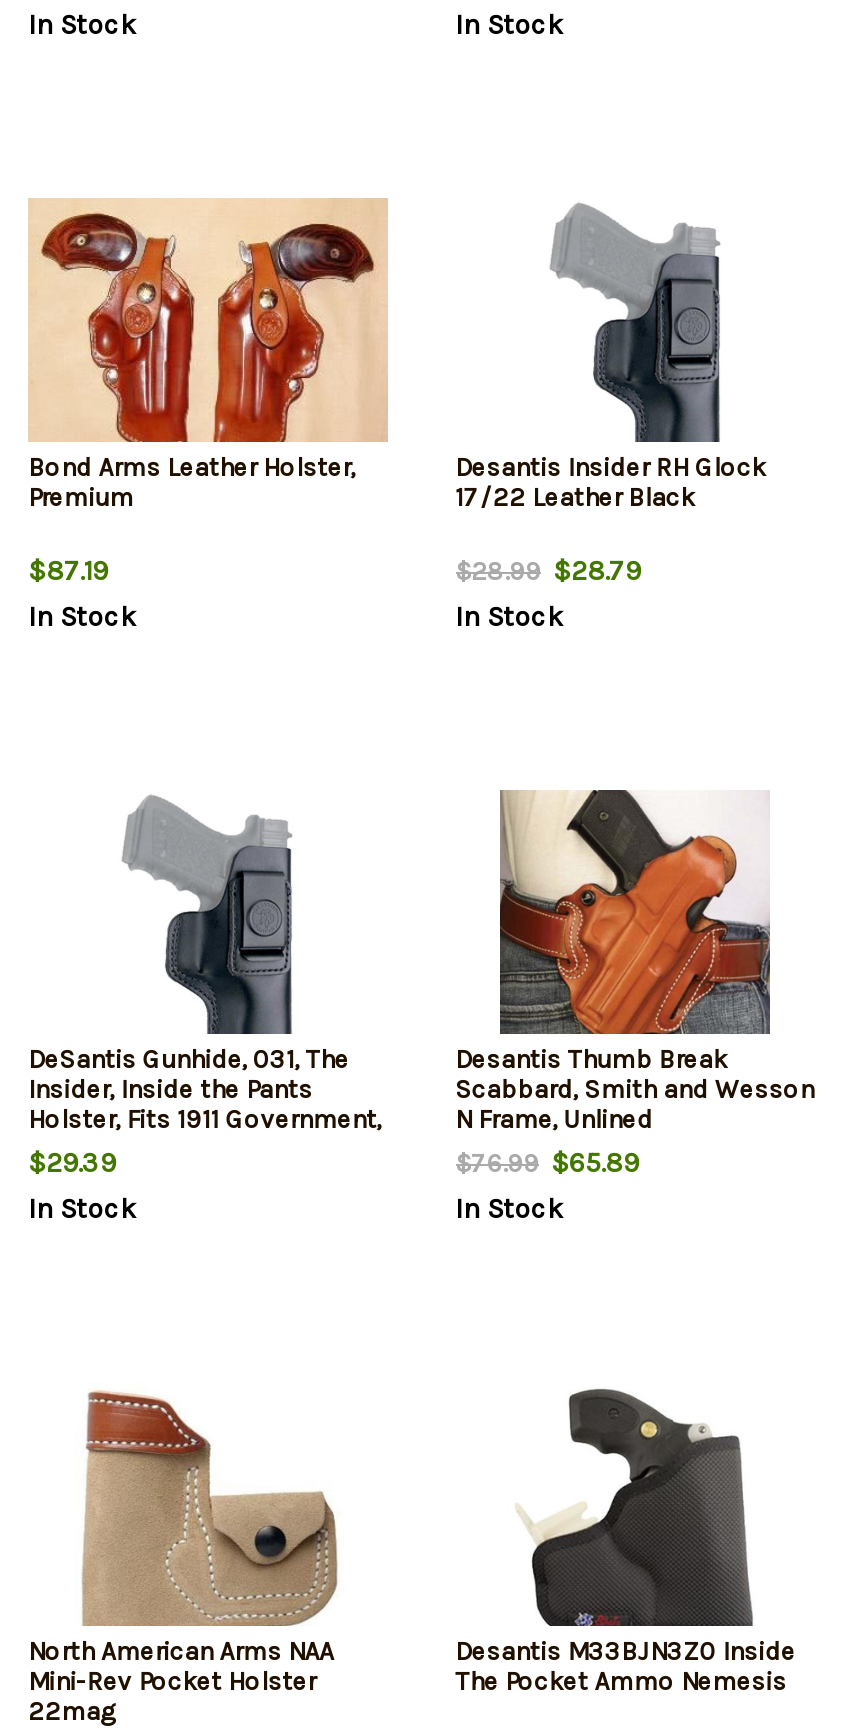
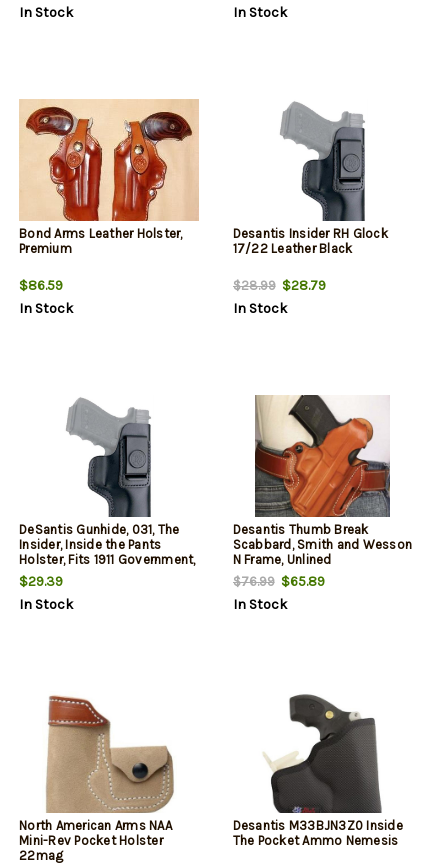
- $87.19
+ $86.59
